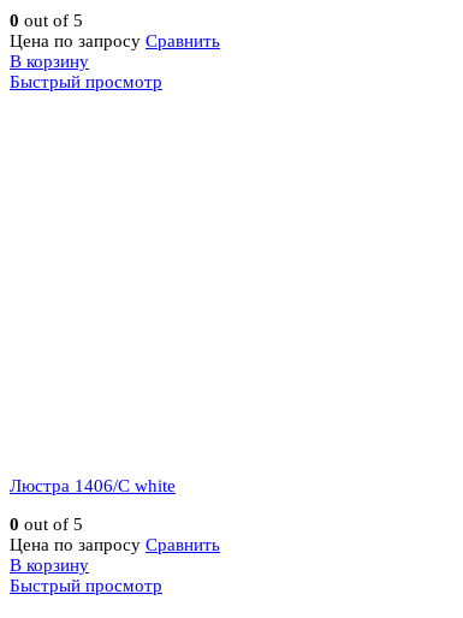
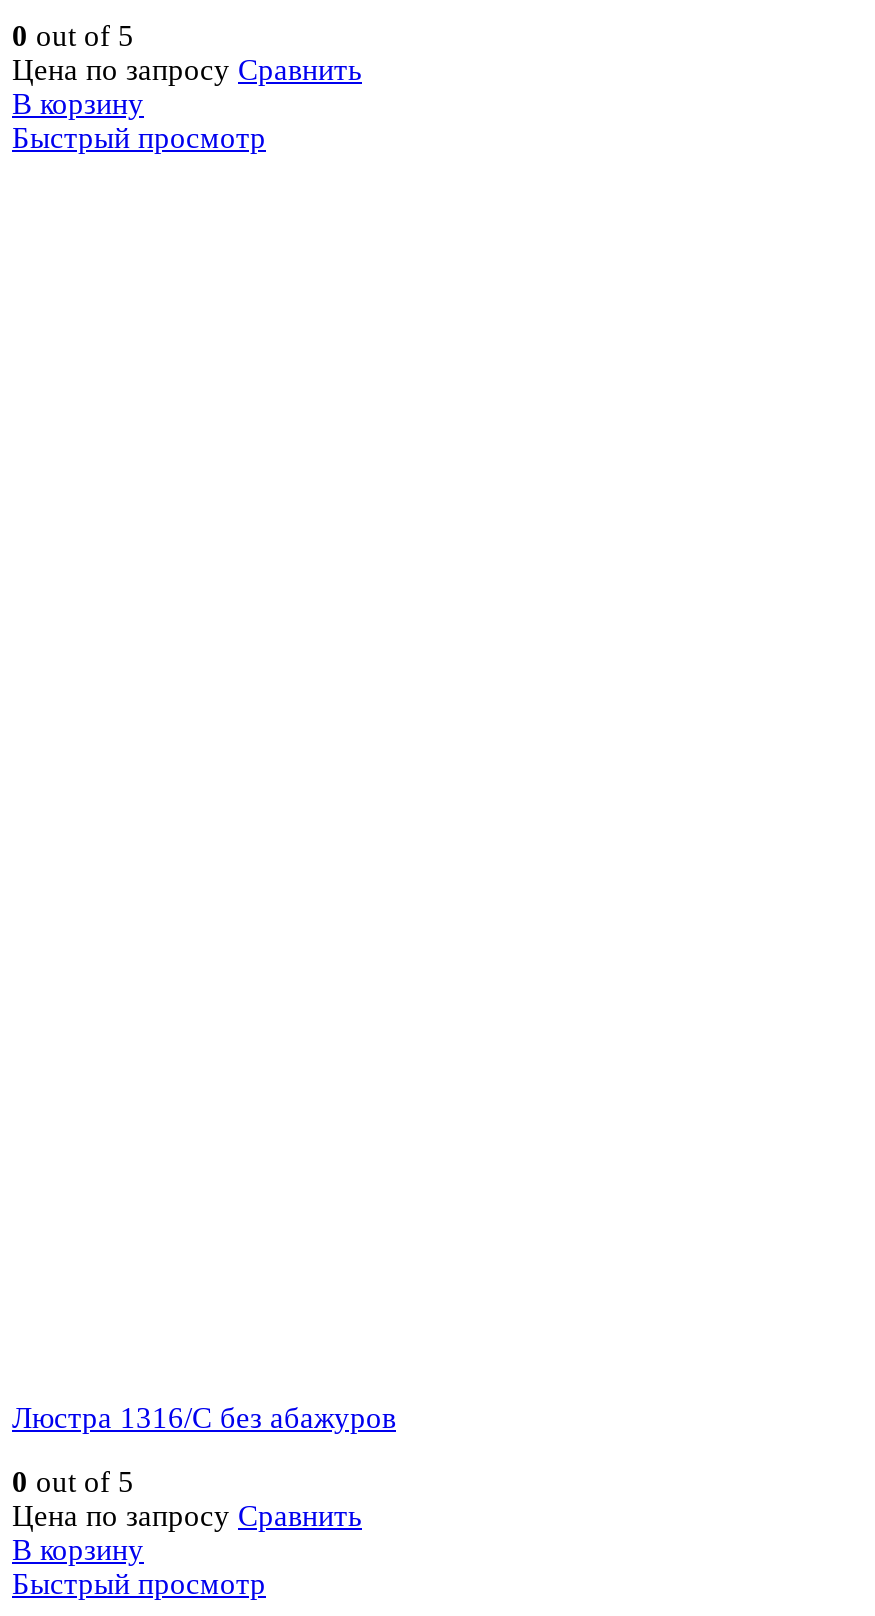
- Люстра 1406/C white
+ Люстра 1316/C без абажуров
